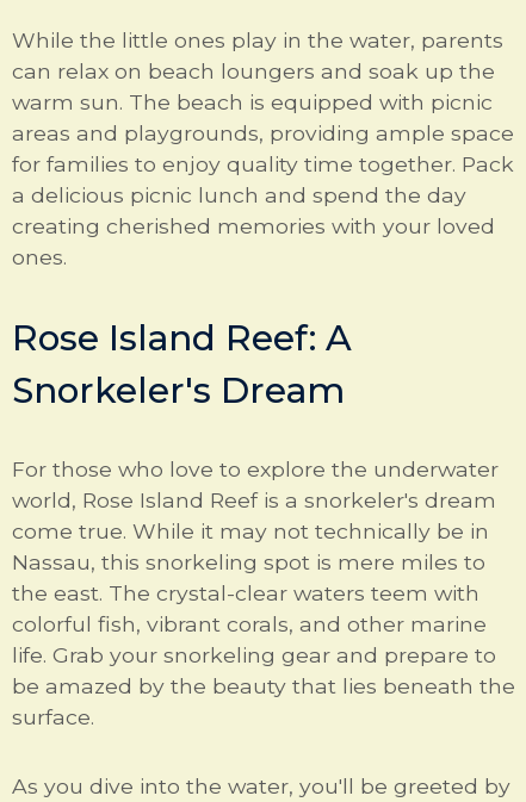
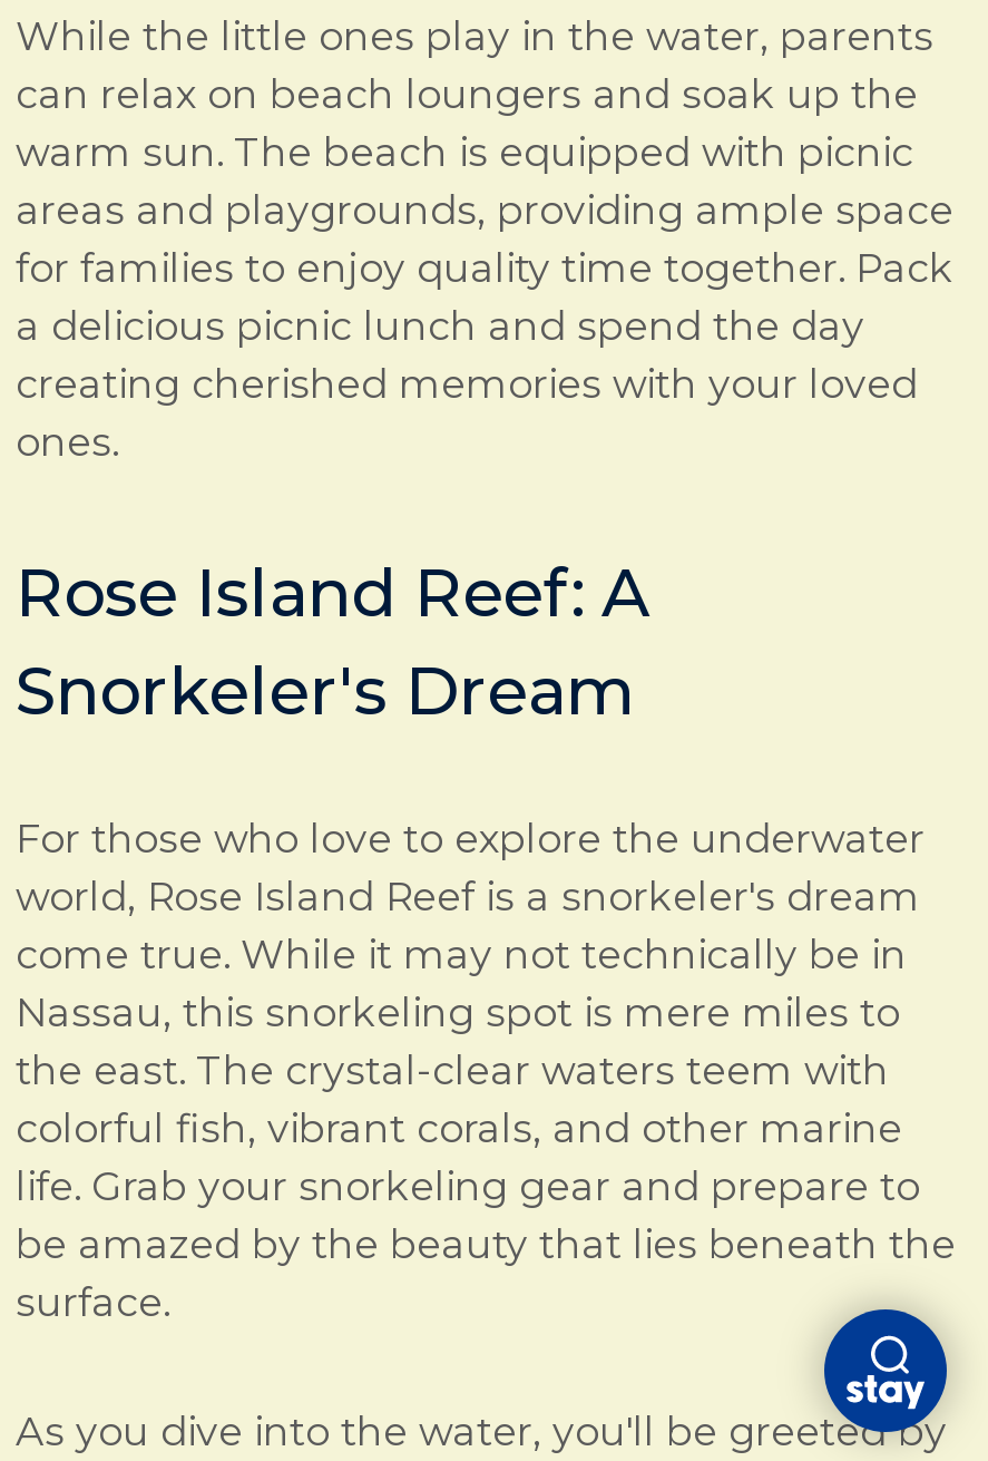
+ [image]
